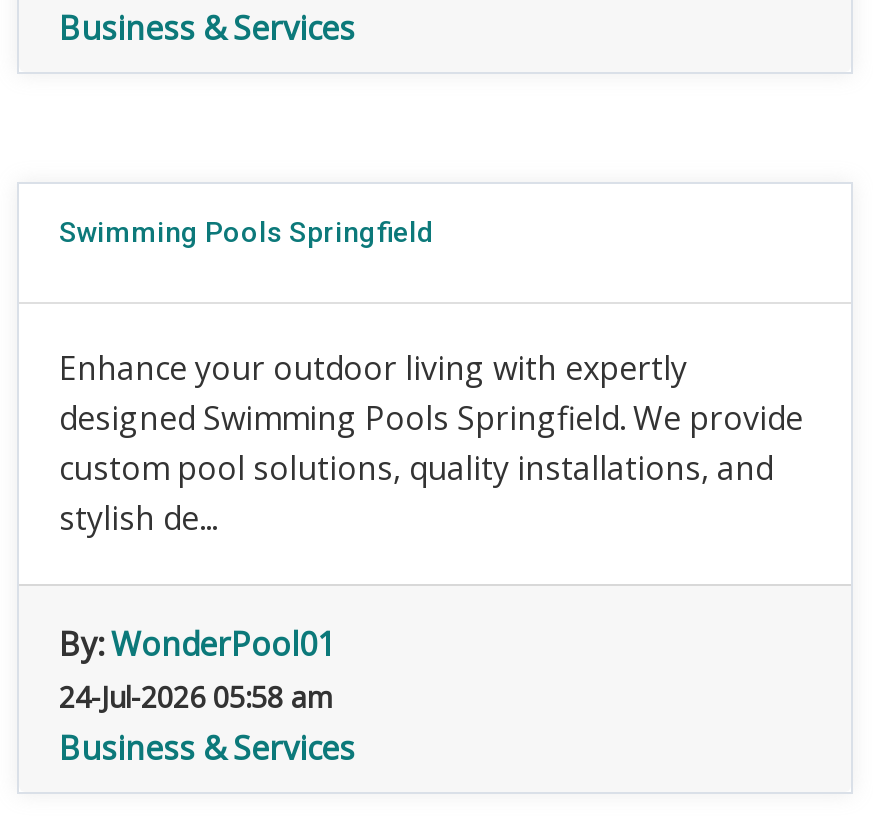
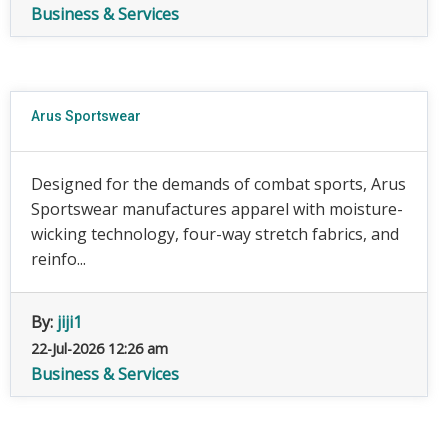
- Swimming Pools Springfield
+ Arus Sportswear

- Enhance your outdoor living with expertly
- designed Swimming Pools Springfield. We provide
- custom pool solutions, quality installations, and
- stylish de...
+ Designed for the demands of combat sports, Arus
+ Sportswear manufactures apparel with moisture-
+ wicking technology, four-way stretch fabrics, and
+ reinfo...

- By:WonderPool01
- 24-Jul-2026 05:58 am
+ By:jiji1
+ 22-Jul-2026 12:26 am
